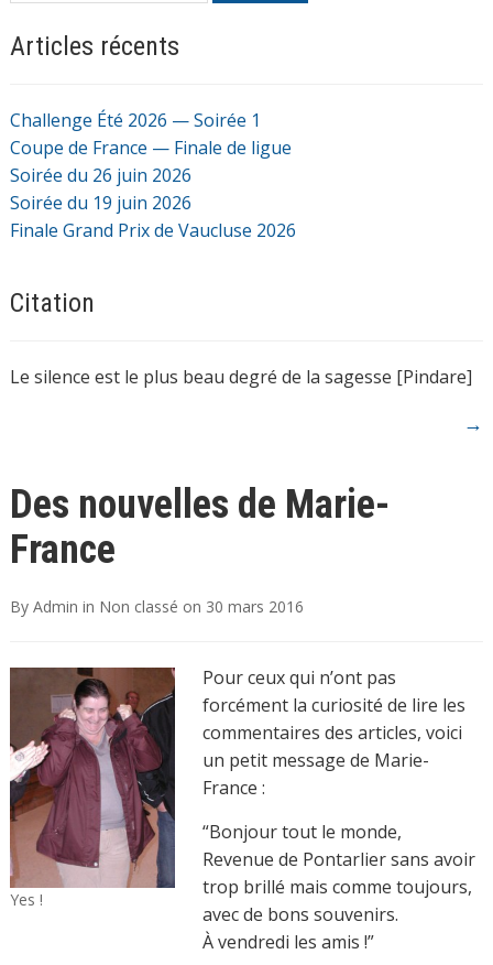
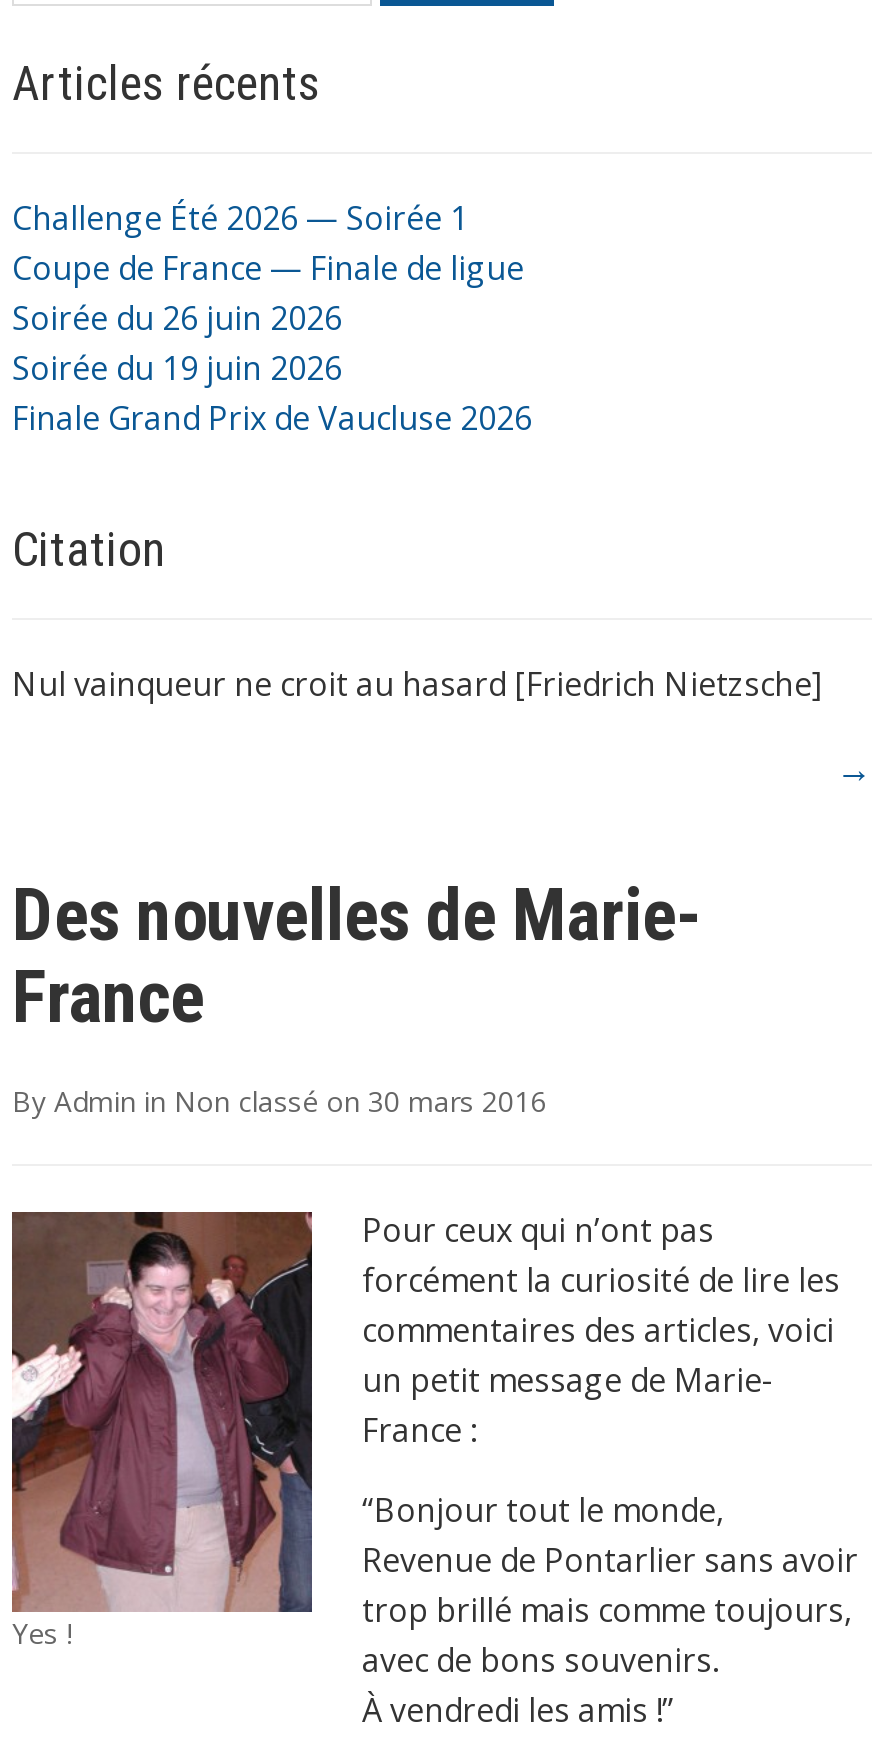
- Le silence est le plus beau degré de la sagesse [Pindare]
+ Nul vainqueur ne croit au hasard [Friedrich Nietzsche]
